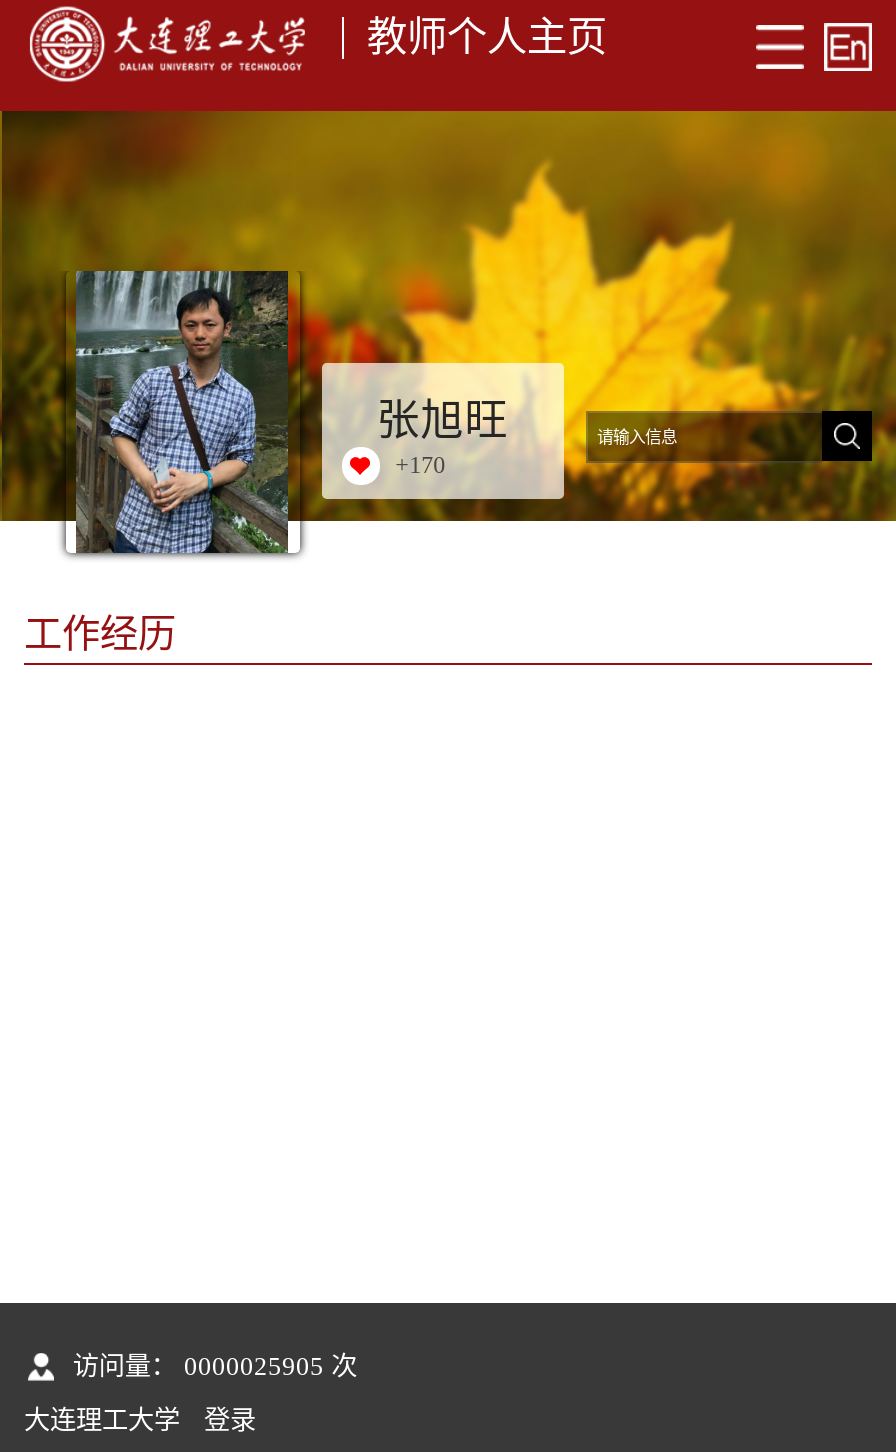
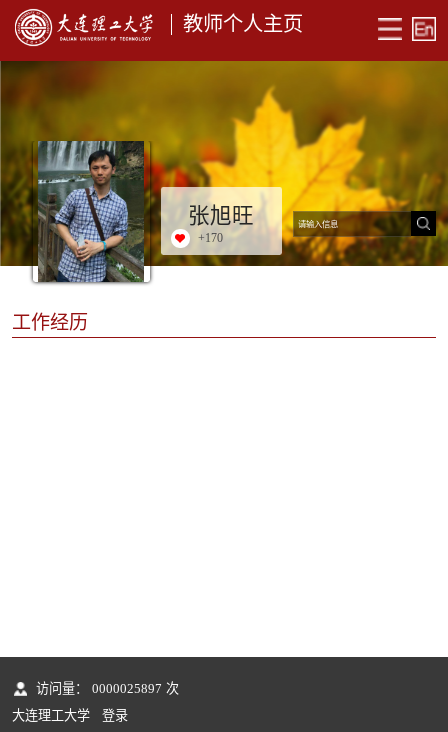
- 访问量： 0000025905 次
+ 访问量： 0000025897 次
